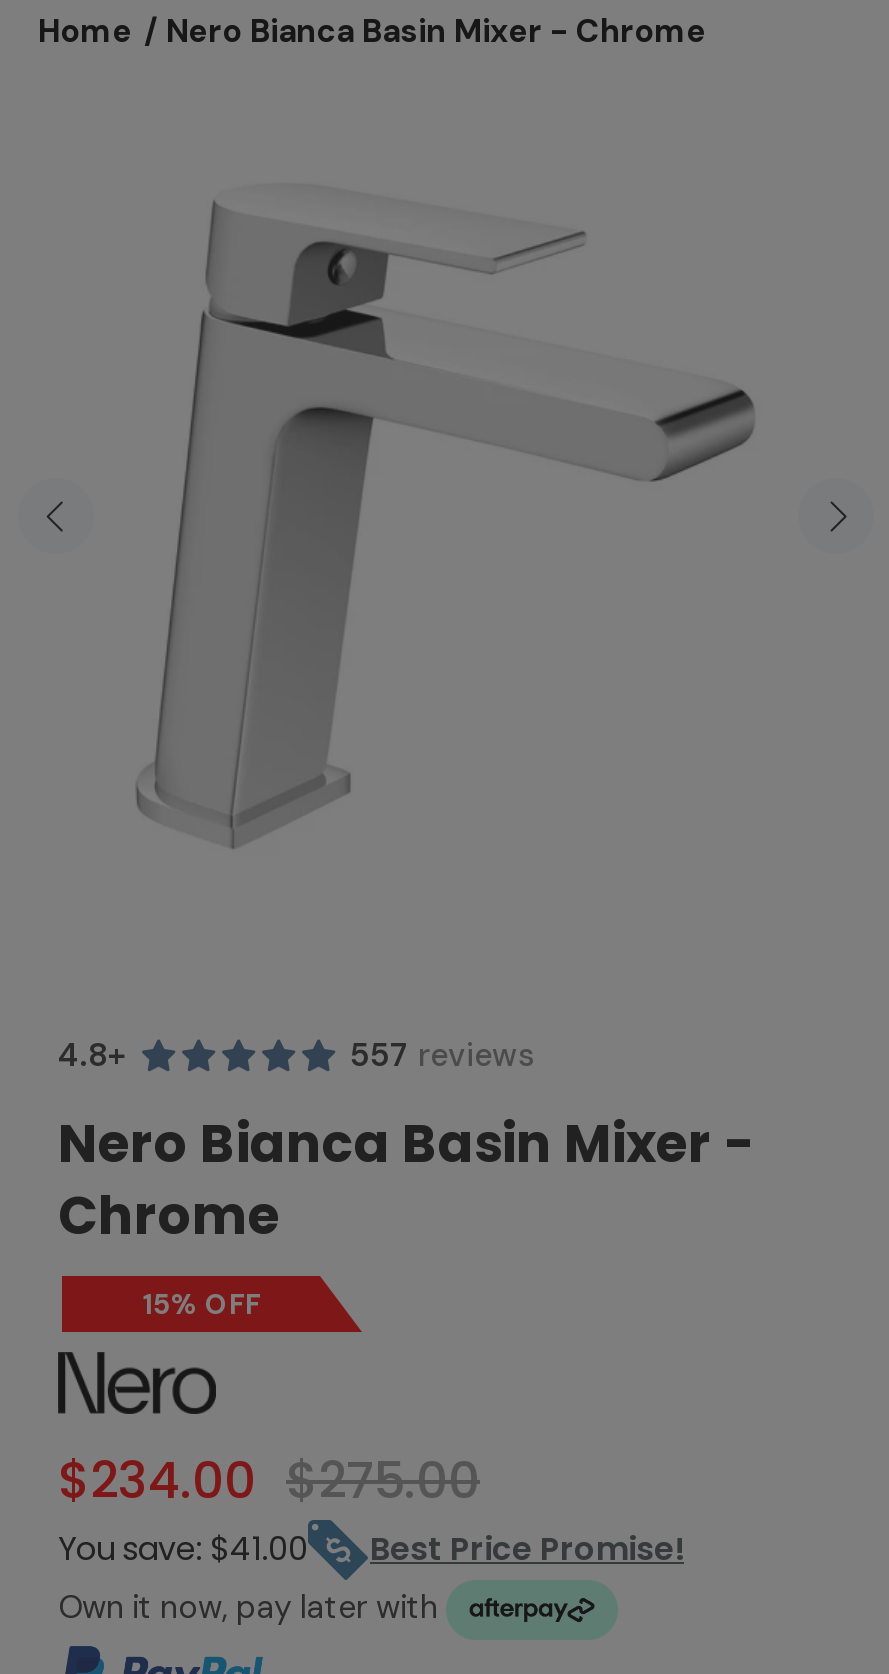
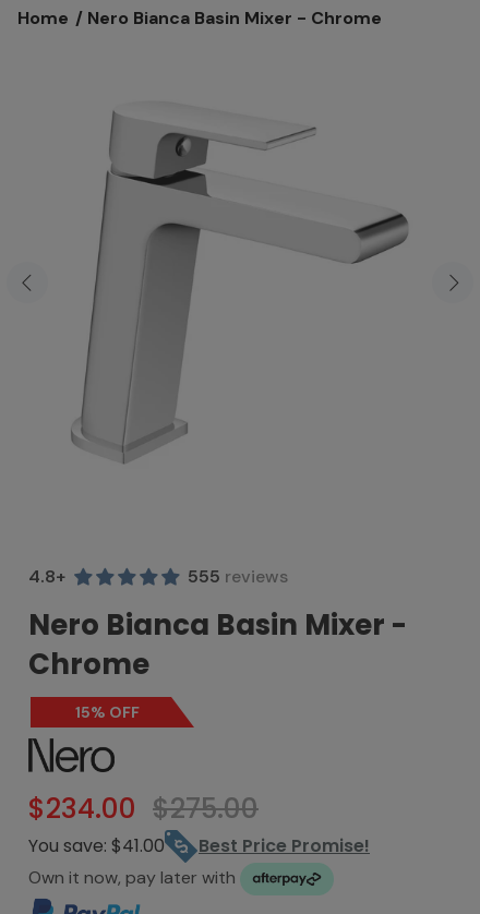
- 557 reviews
+ 555 reviews
